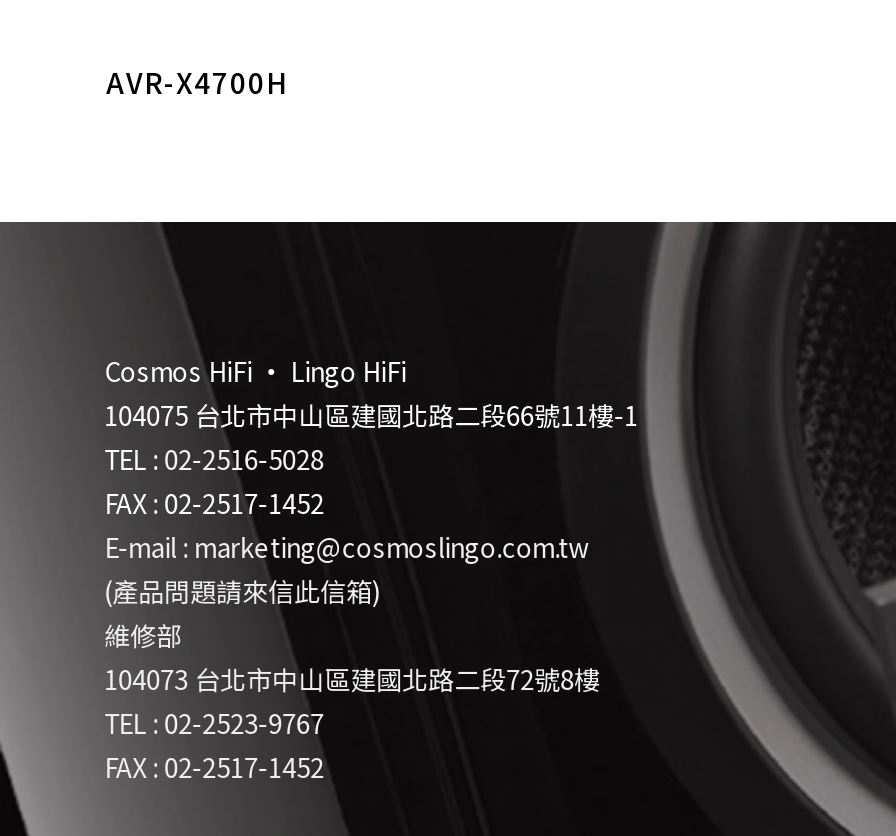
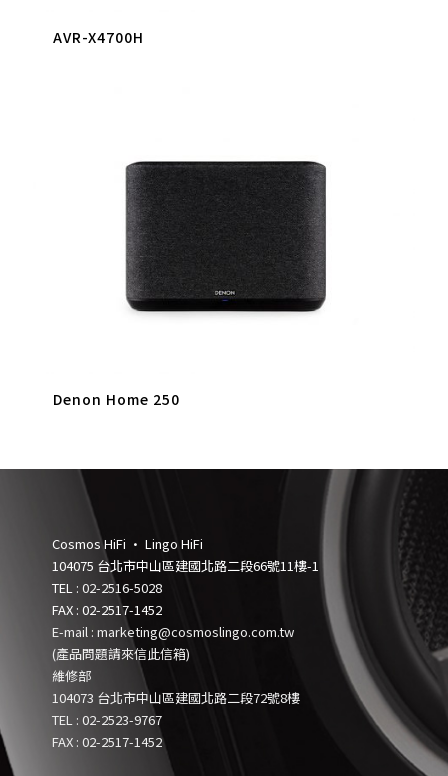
+ Denon Home 250

+ [image]
